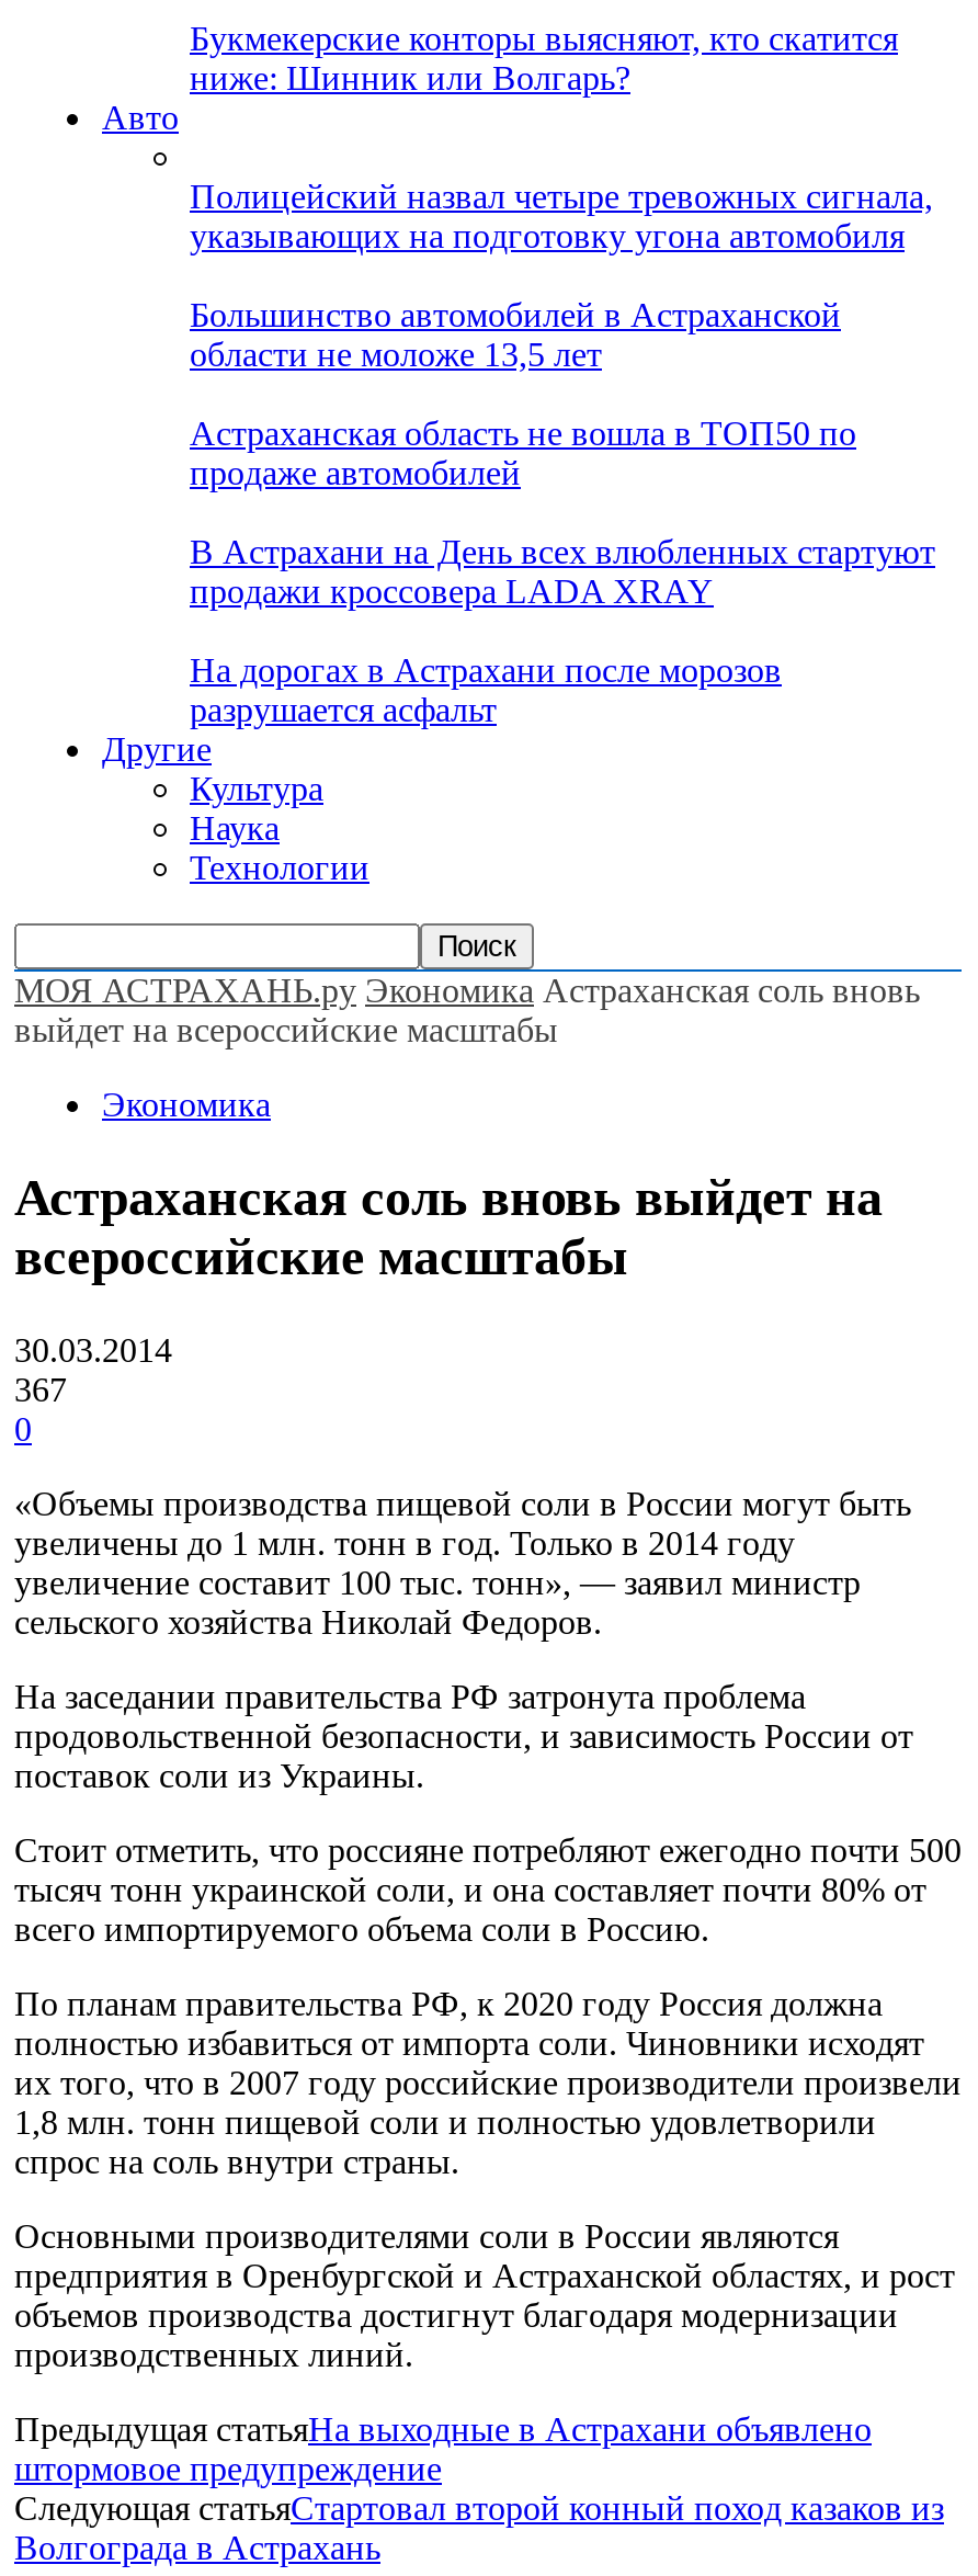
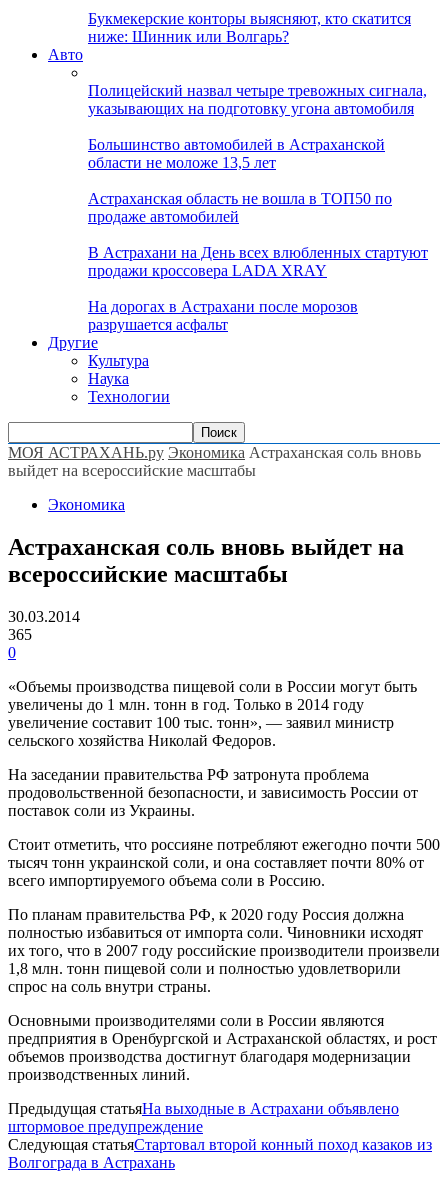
- 367
+ 365
